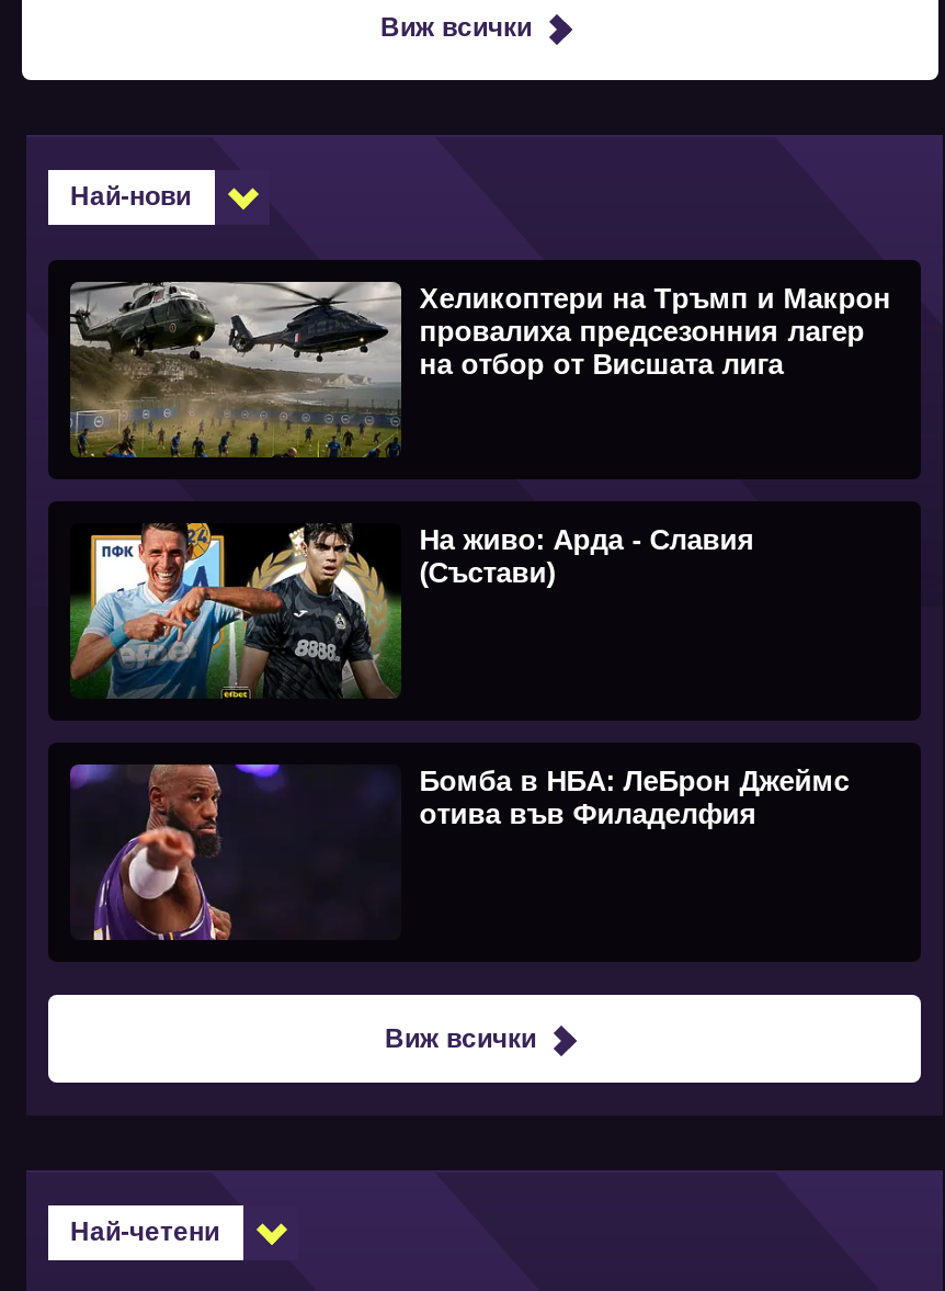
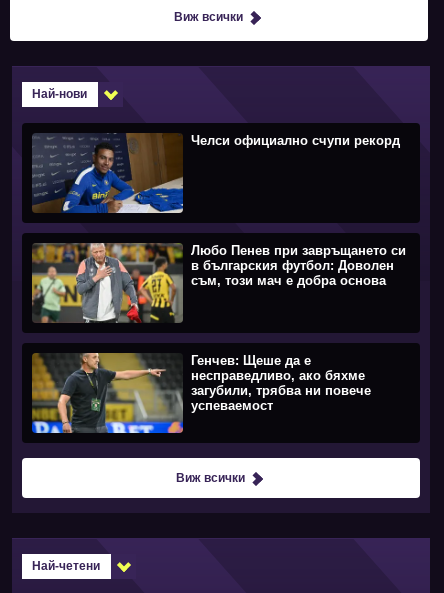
- [image]
- Хеликоптери на Тръмп и Макрон
- провалиха предсезонния лагер
- на отбор от Висшата лига
+ [image]
+ Челси официално счупи рекорд

- [image]
- На живо: Арда - Славия
- (Състави)
+ [image]
+ Любо Пенев при завръщането си
+ в българския футбол: Доволен
+ съм, този мач е добра основа

- [image]
- Бомба в НБА: ЛеБрон Джеймс
- отива във Филаделфия
+ [image]
+ Генчев: Щеше да е
+ несправедливо, ако бяхме
+ загубили, трябва ни повече
+ успеваемост
